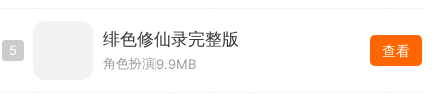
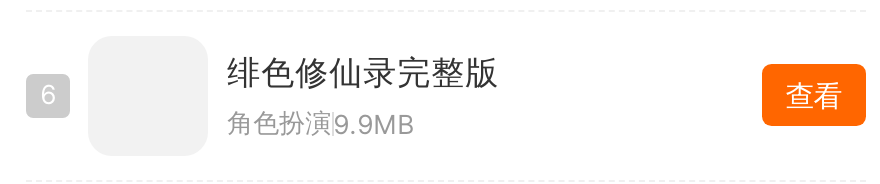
- 5
+ 6
